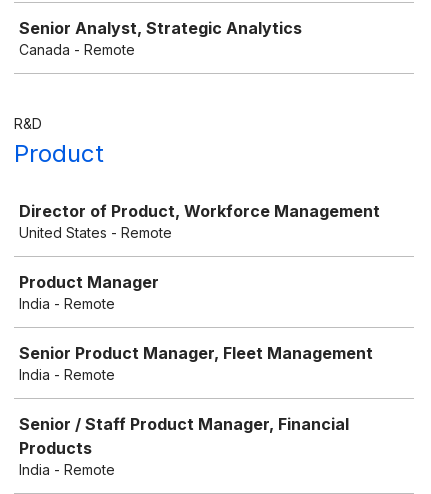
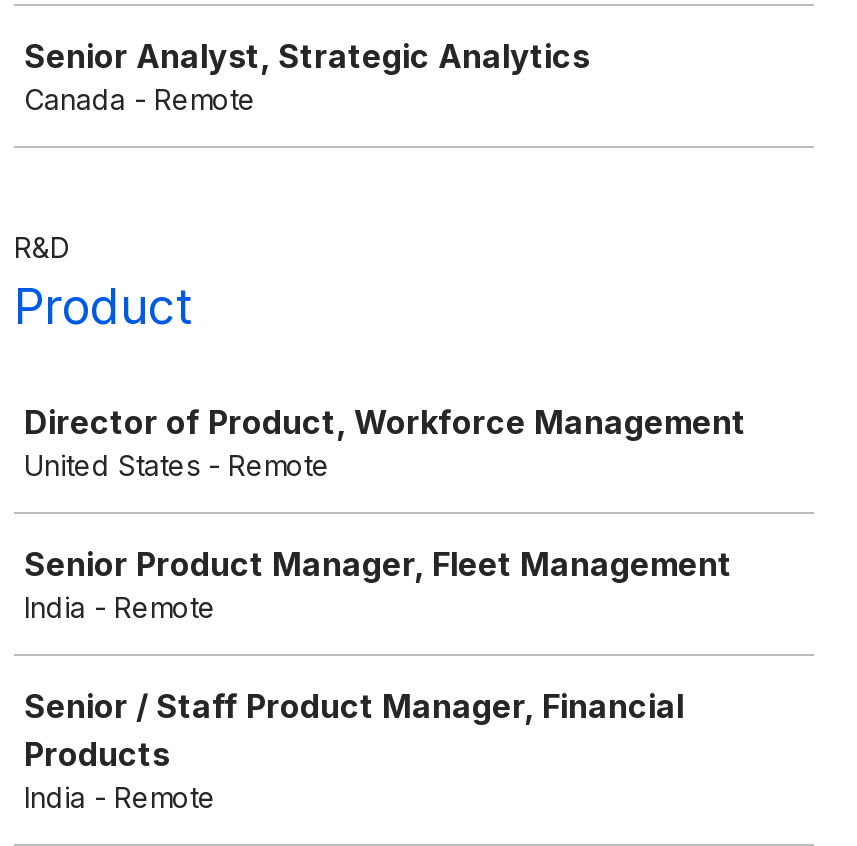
- Product Manager
- India - Remote
